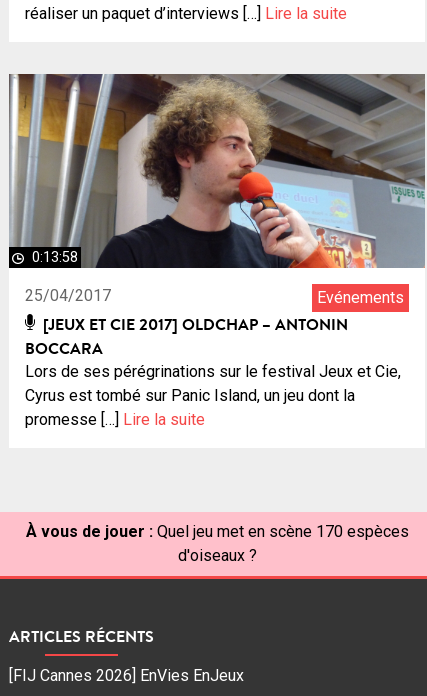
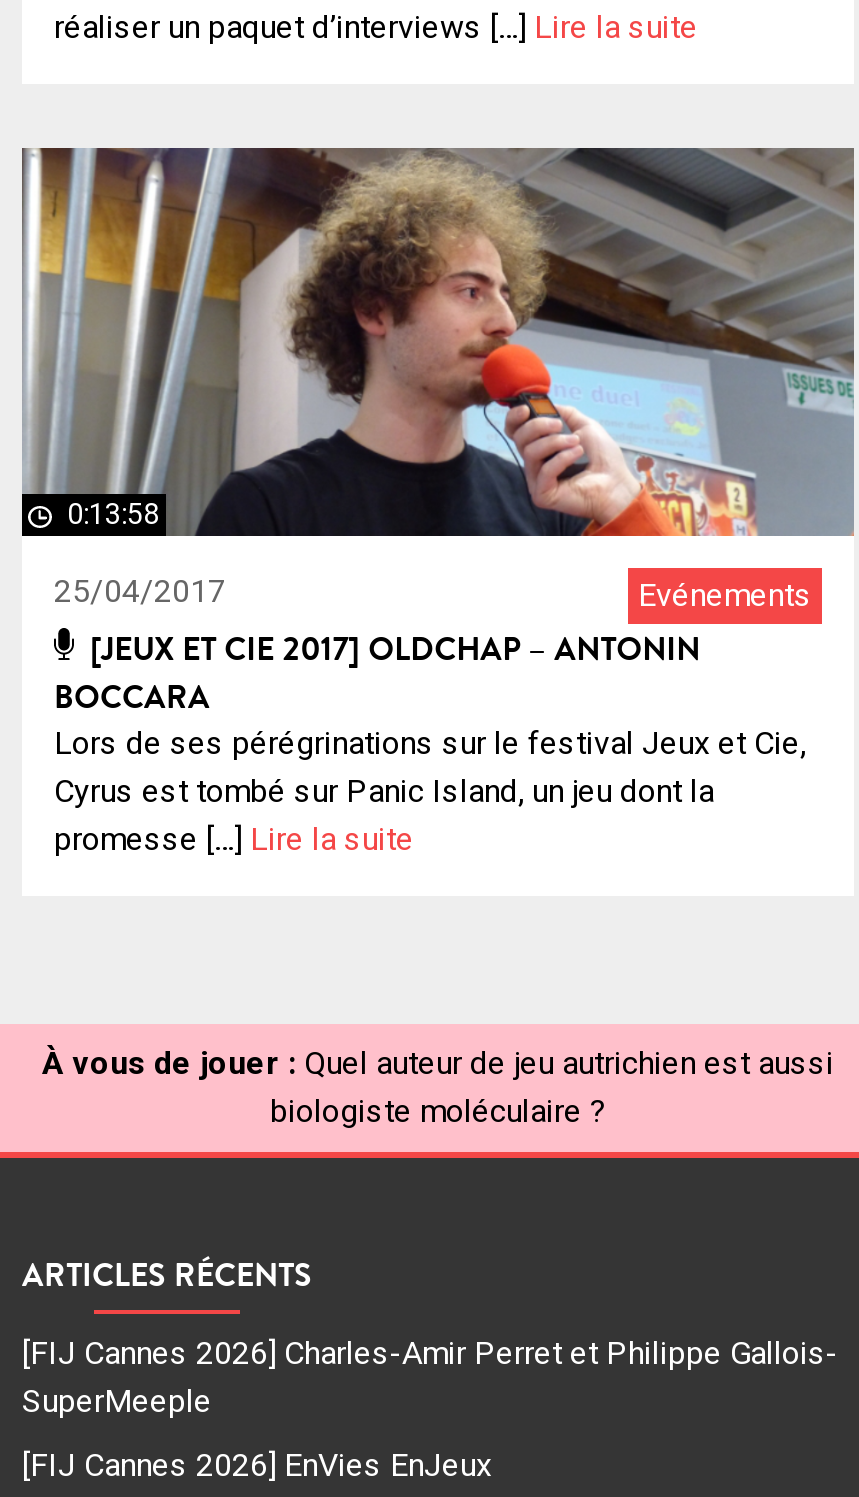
- À vous de jouer : Quel jeu met en scène 170 espèces
- d'oiseaux ?
+ À vous de jouer : Quel auteur de jeu autrichien est aussi
+ biologiste moléculaire ?

+ [FIJ Cannes 2026] Charles-Amir Perret et Philippe Gallois-
+ SuperMeeple
